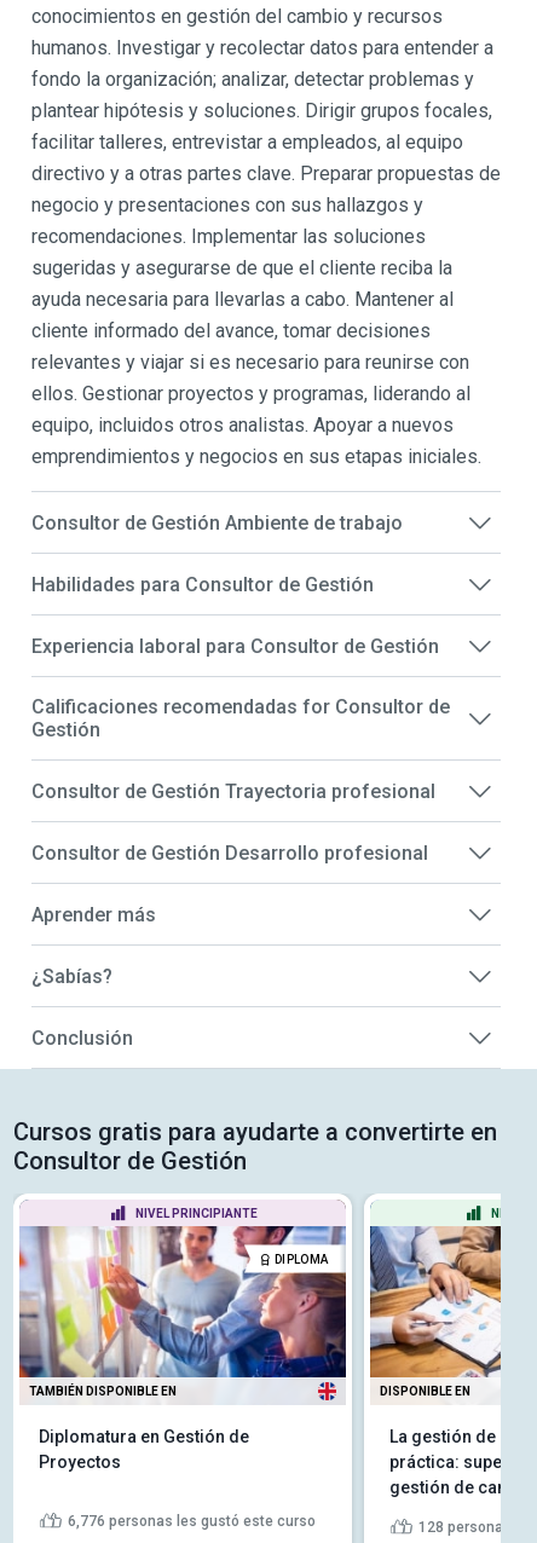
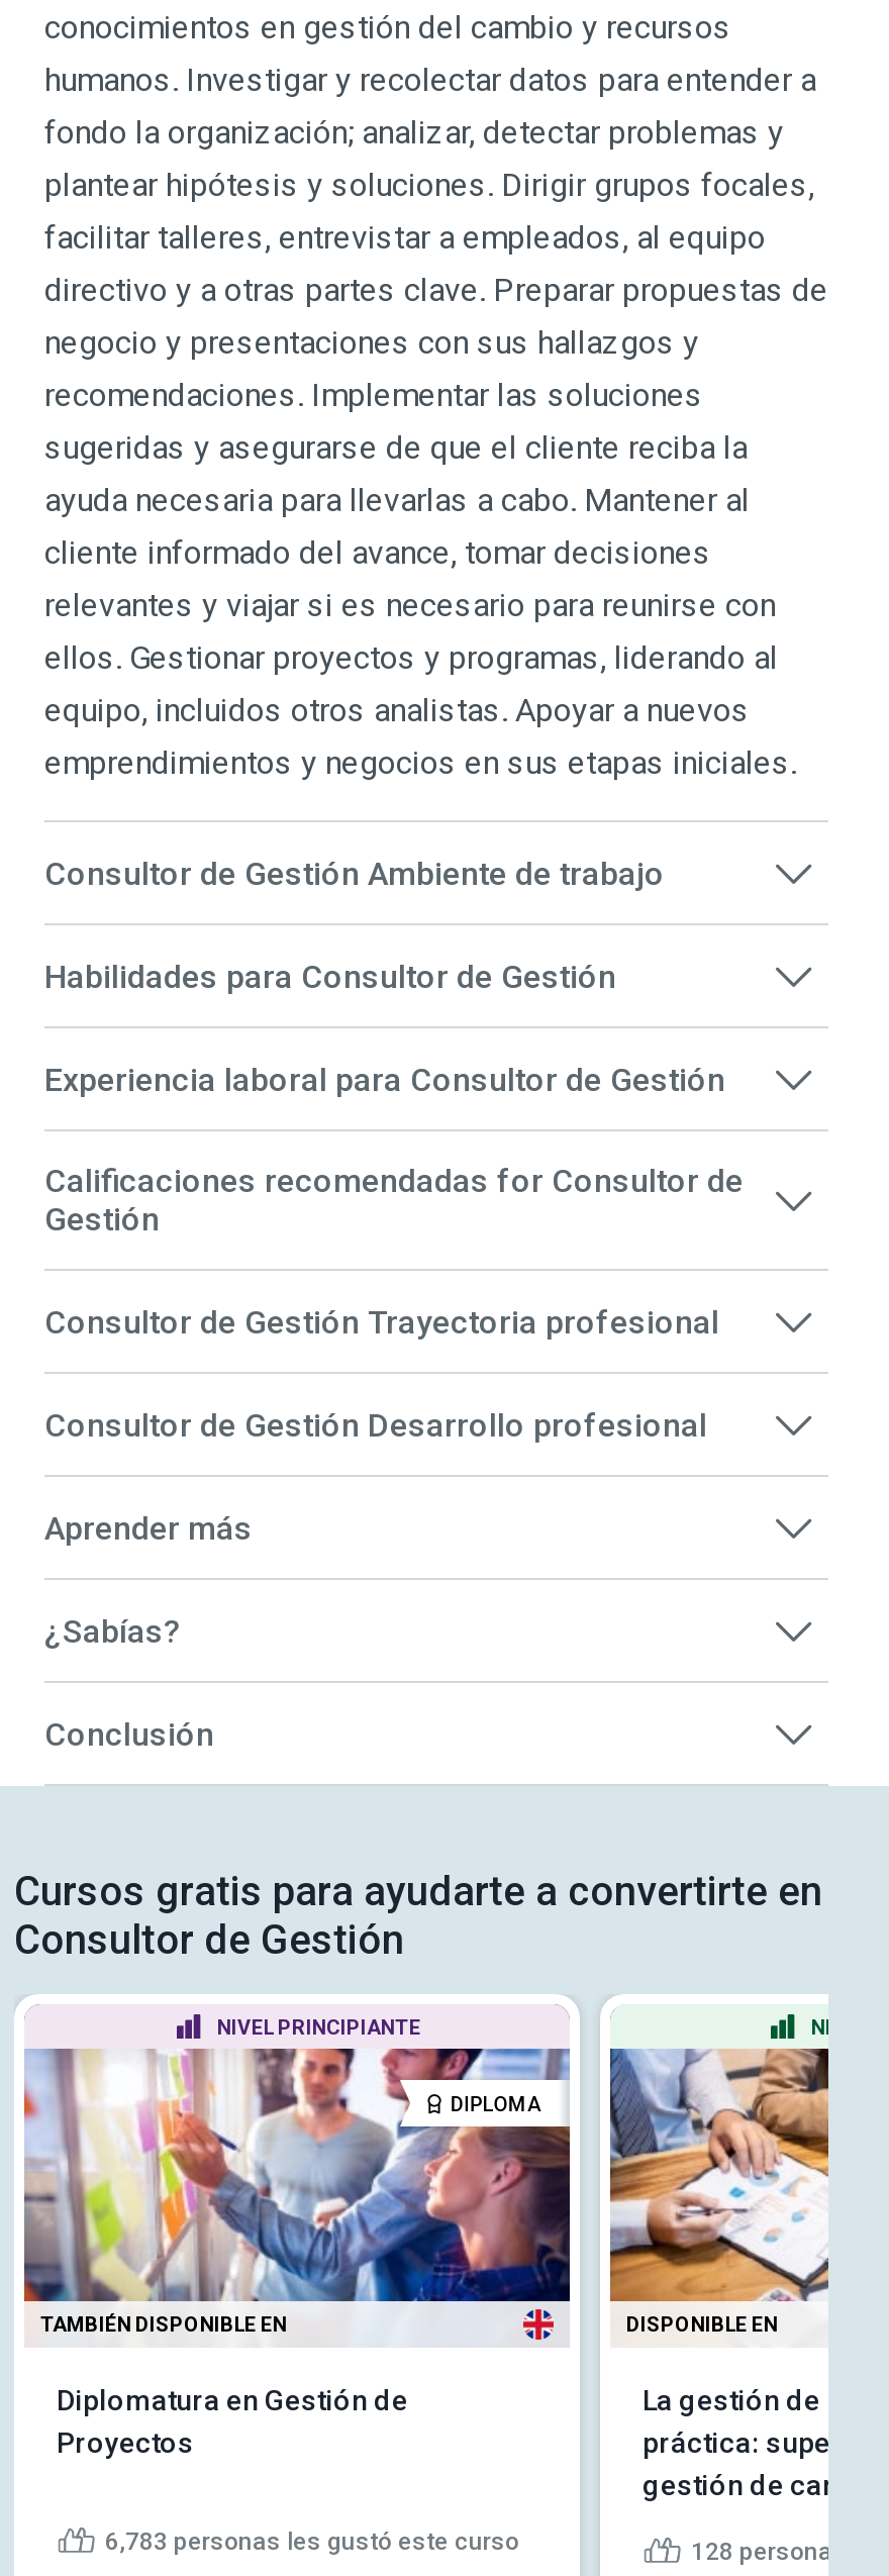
- 6,776 personas les gustó este curso
+ 6,783 personas les gustó este curso
